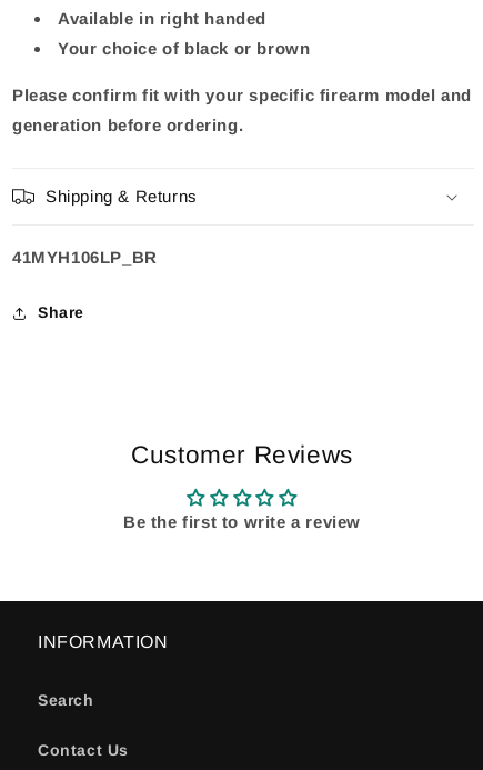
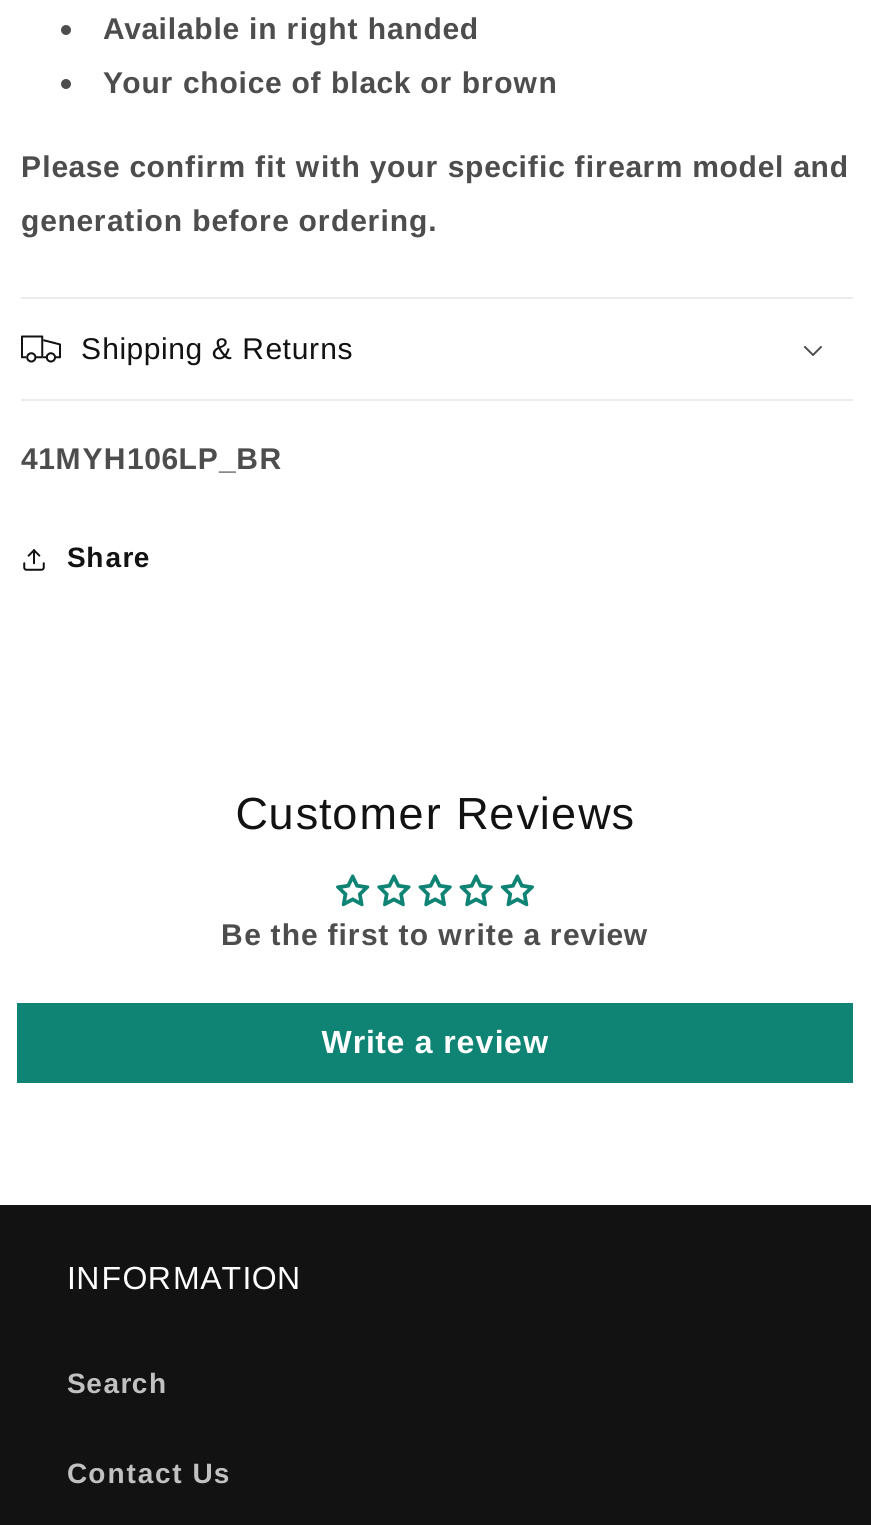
+ Write a review
